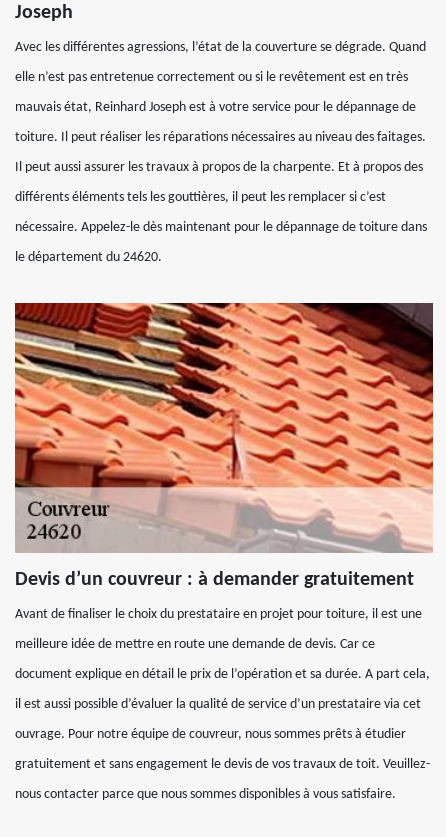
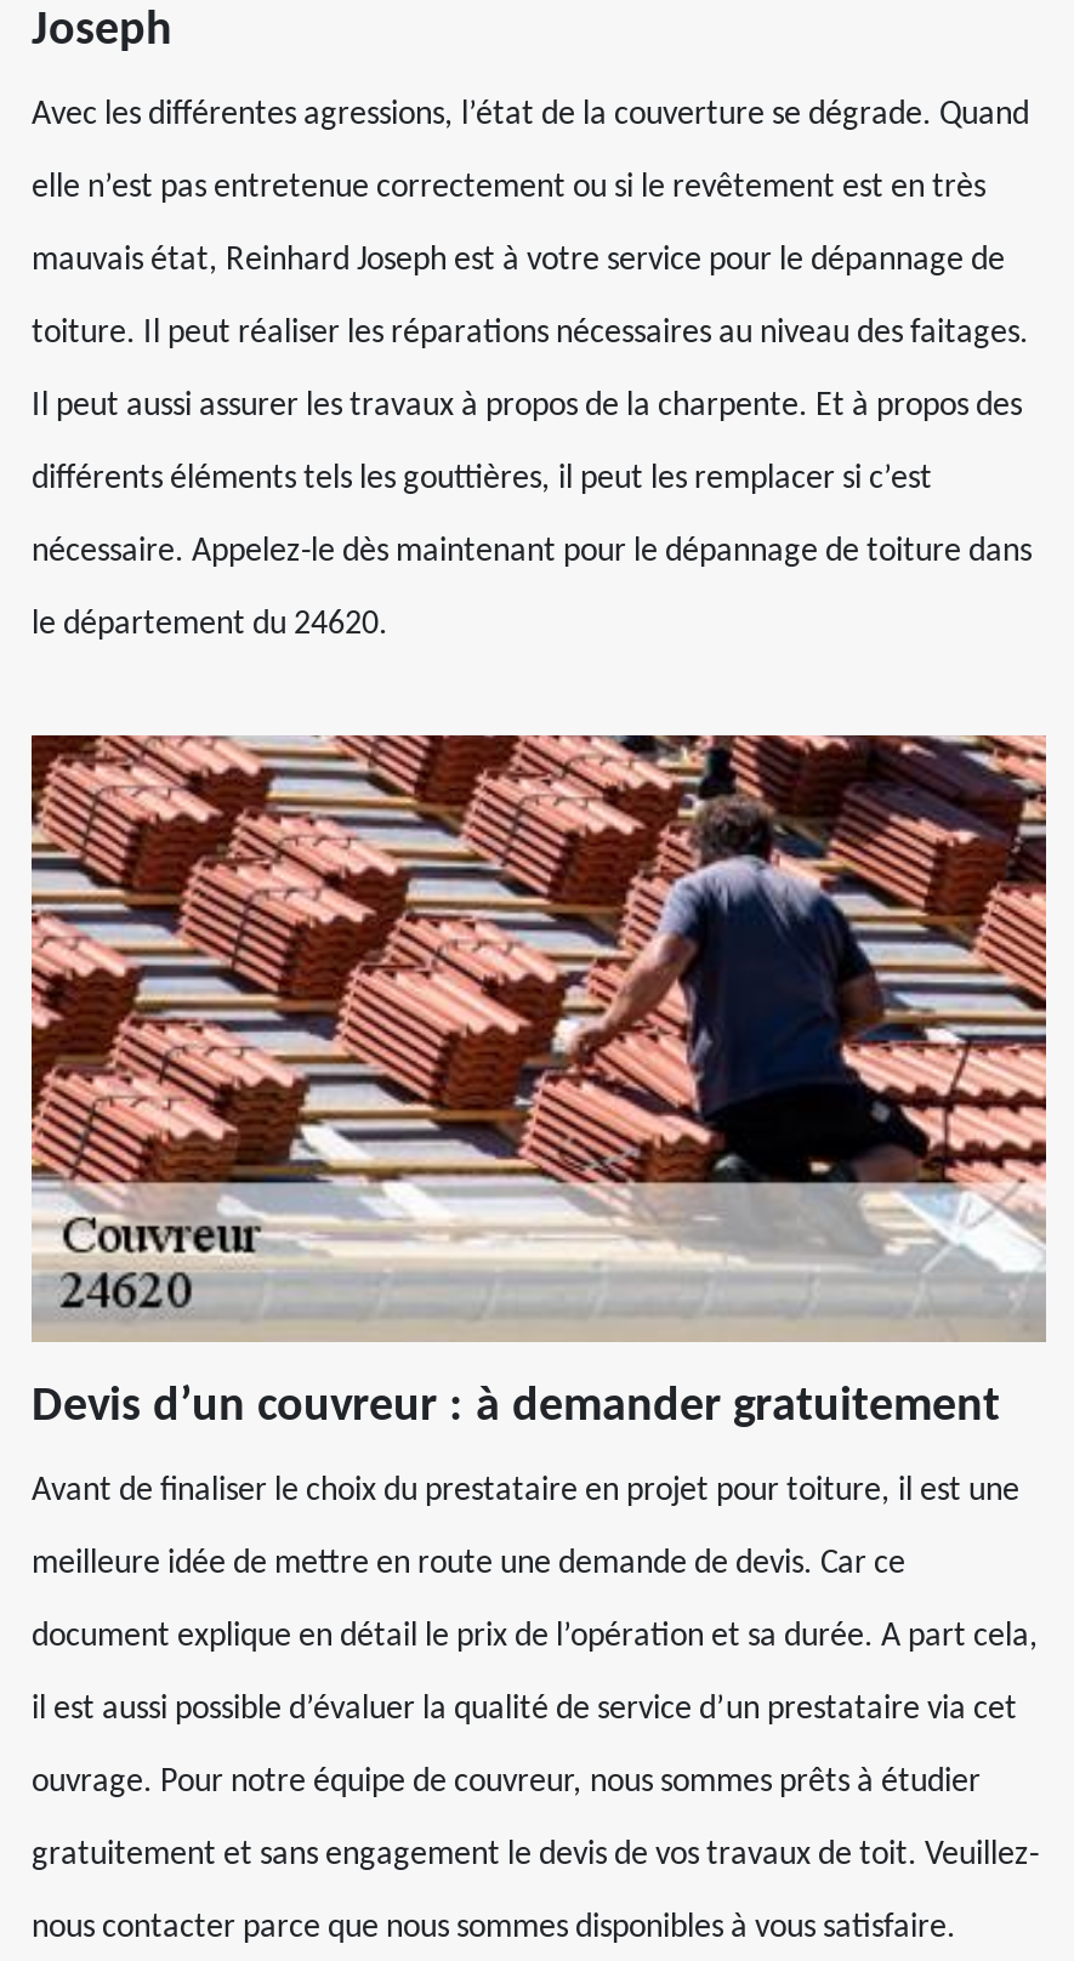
- [image]
+ [image]
